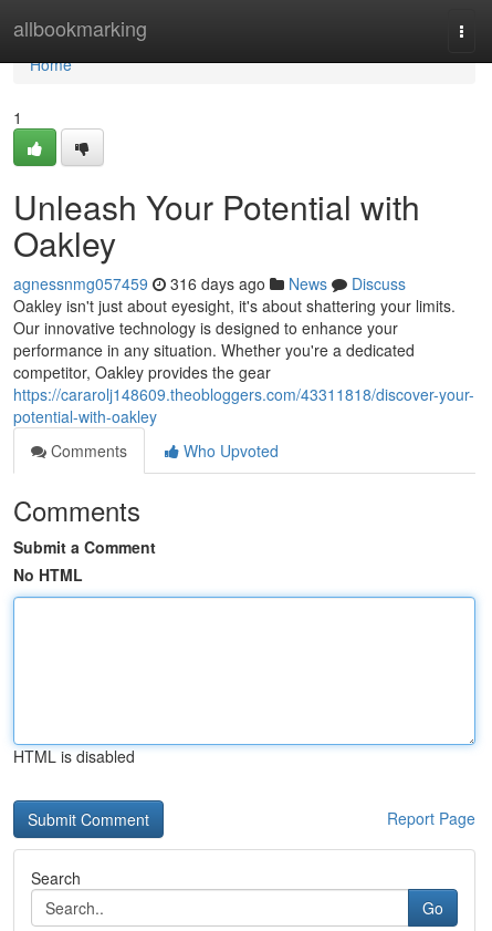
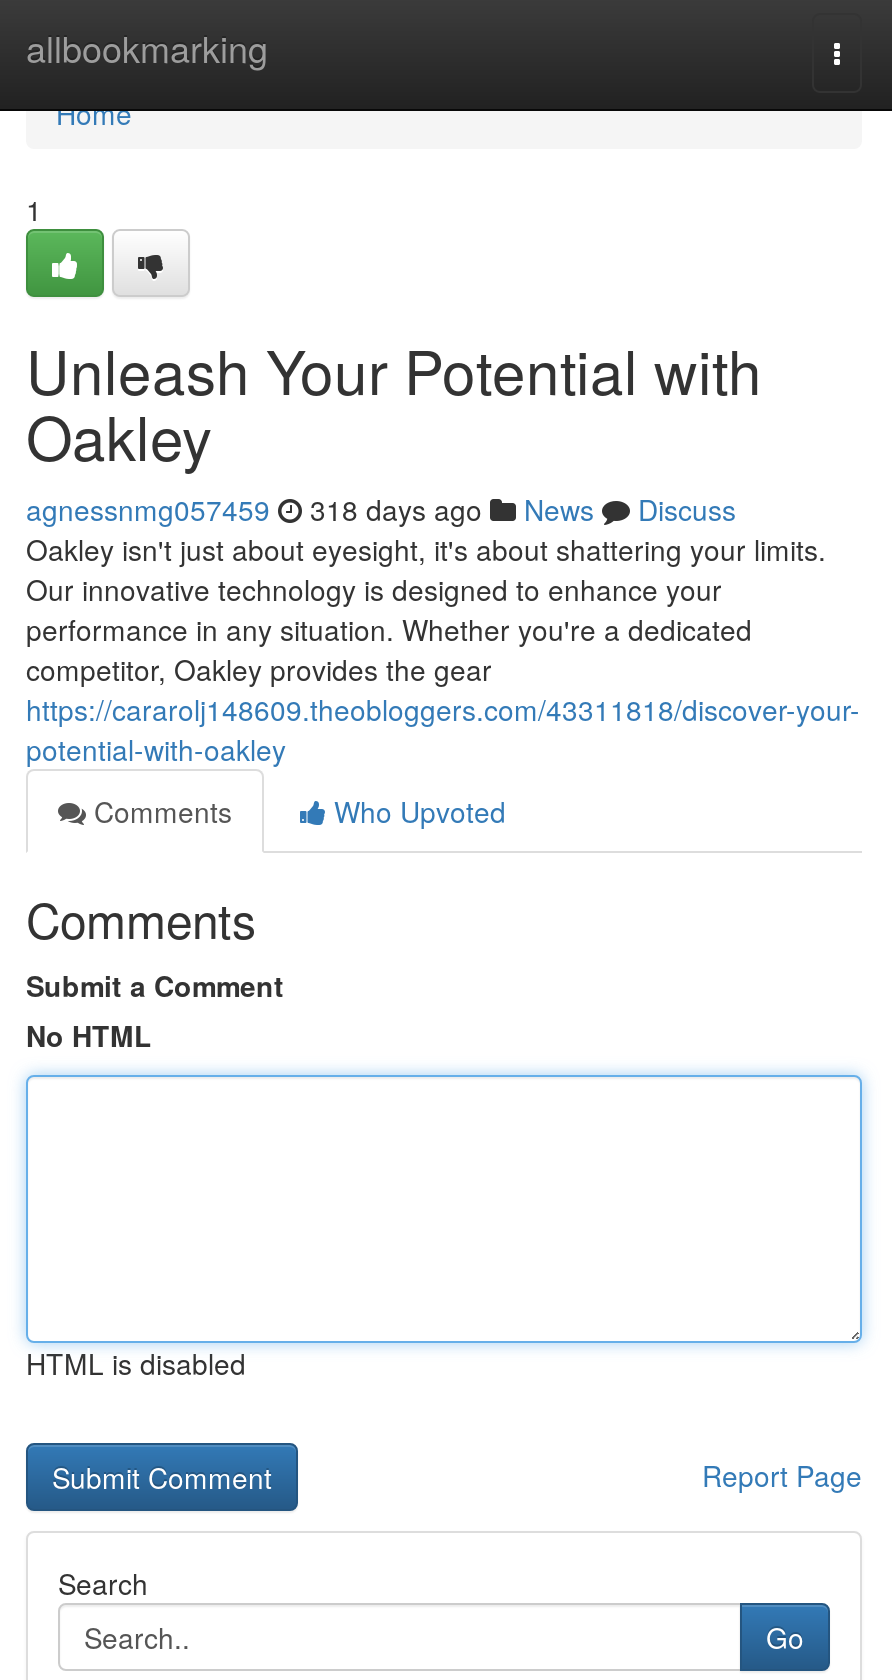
- agnessnmg057459 316 days ago News Discuss
+ agnessnmg057459 318 days ago News Discuss
